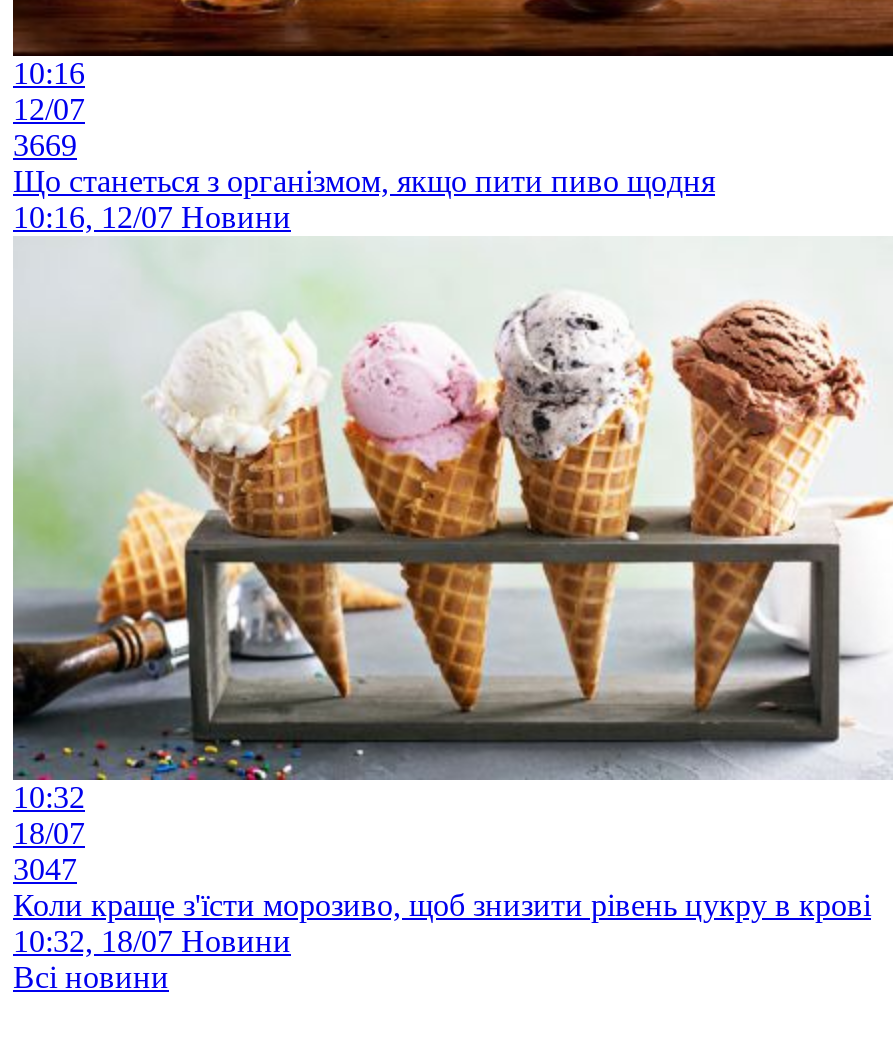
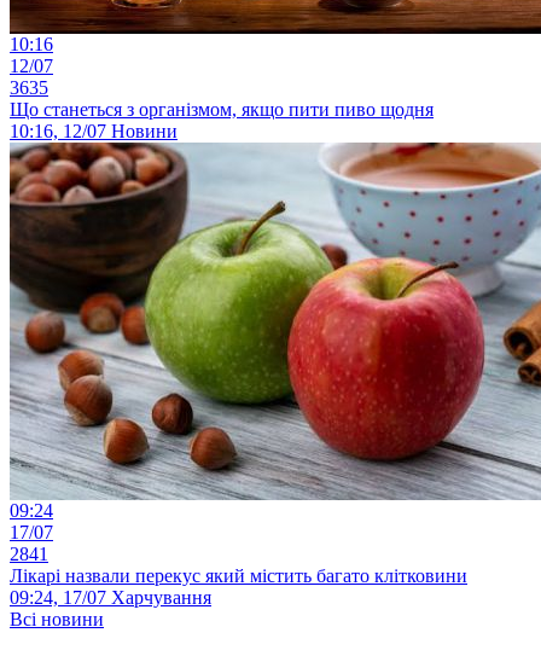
- 3669
+ 3635

- [image]
- 10:32
- 18/07
- 3047
- Коли краще з'їсти морозиво, щоб знизити рівень цукру в крові
- 10:32, 18/07 Новини
+ [image]
+ 09:24
+ 17/07
+ 2841
+ Лікарі назвали перекус який містить багато клітковини
+ 09:24, 17/07 Харчування
